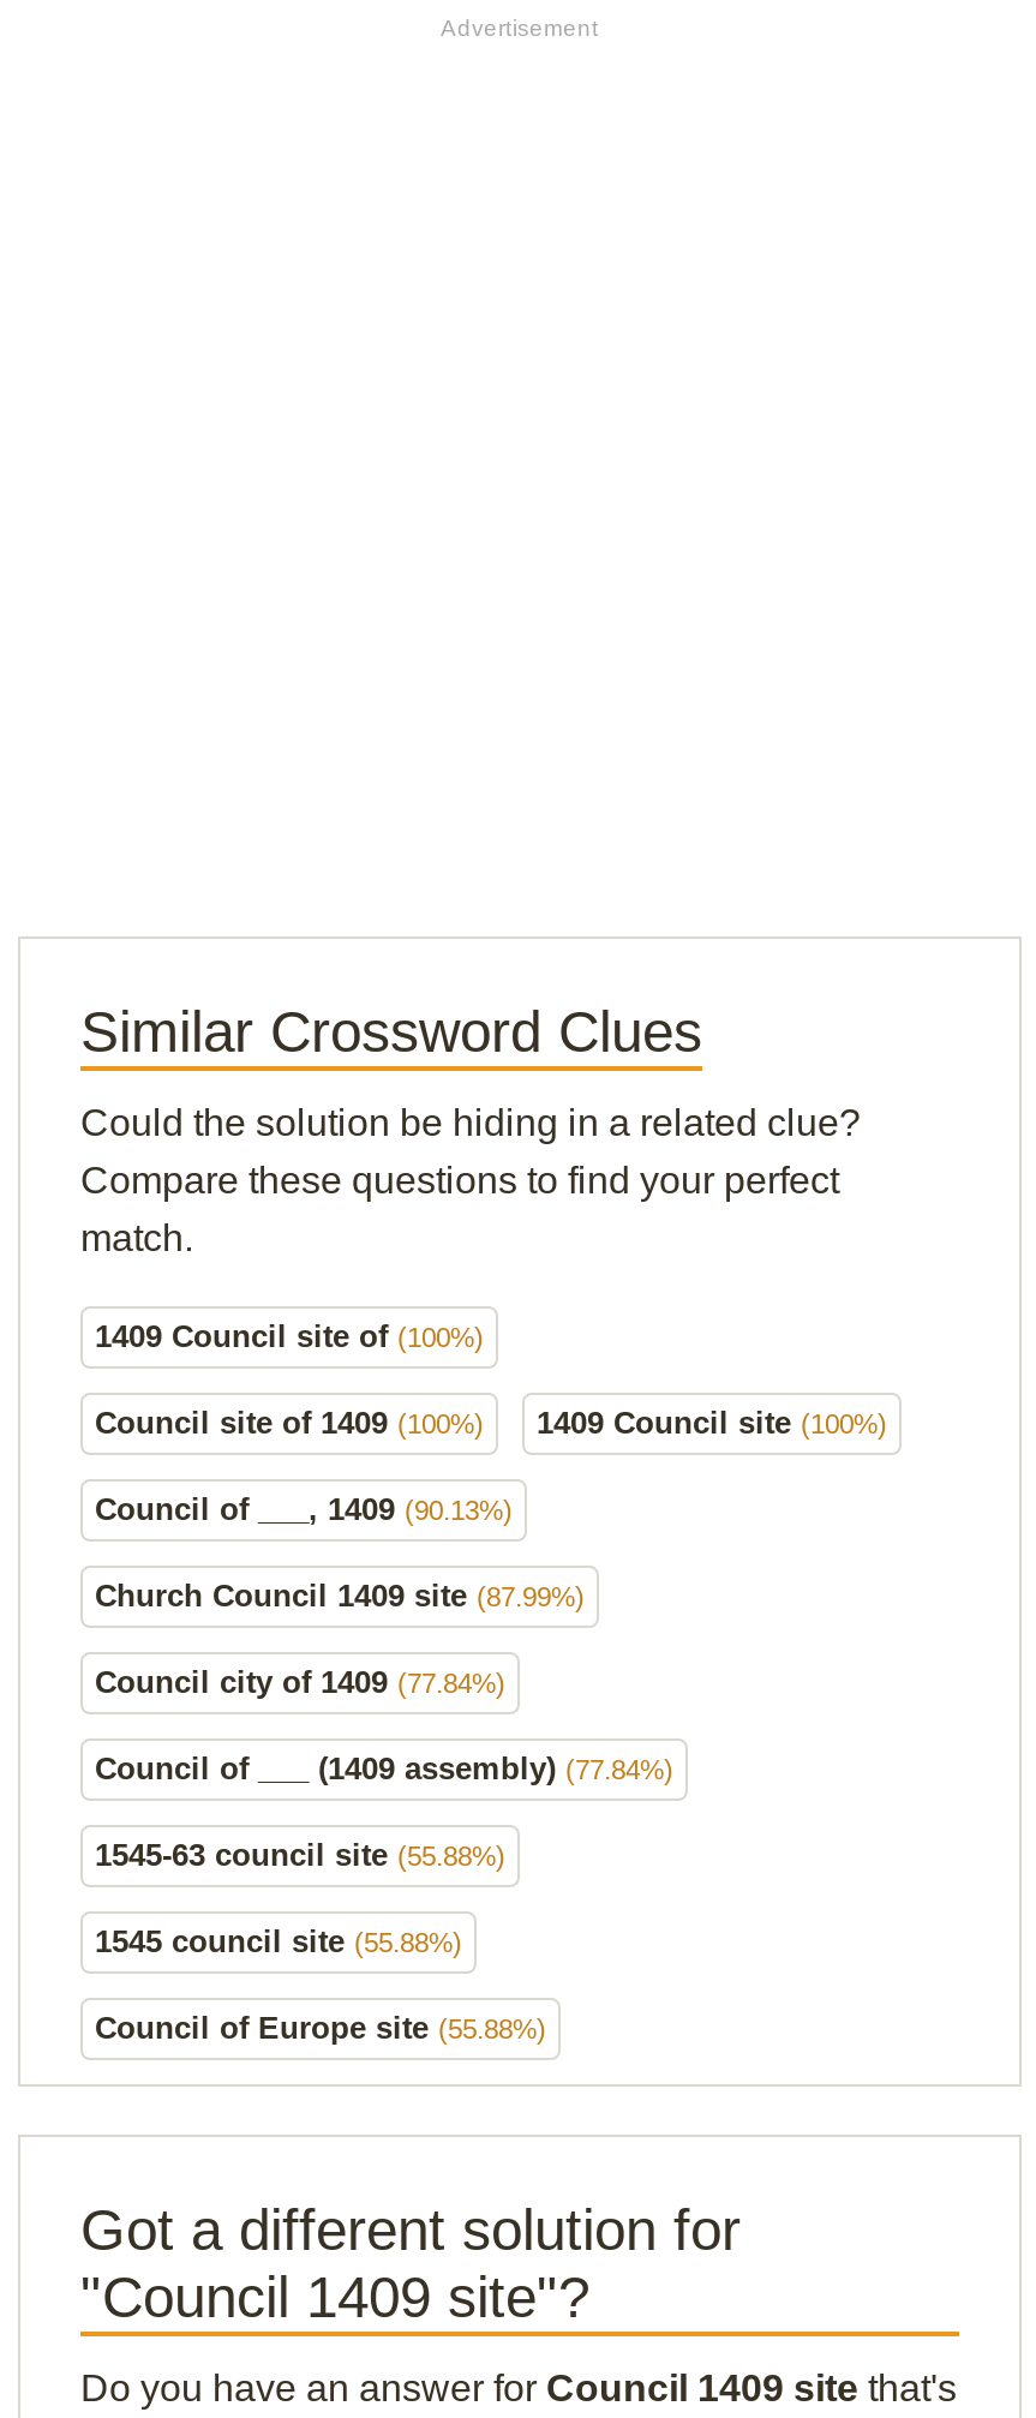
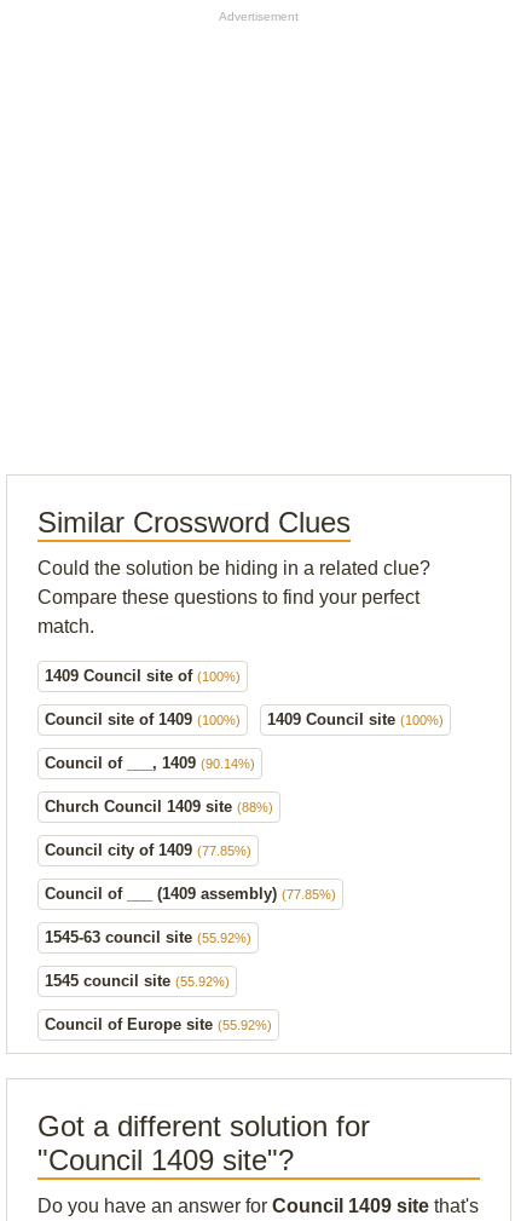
- Council of ___, 1409 (90.13%)
+ Council of ___, 1409 (90.14%)

- Church Council 1409 site (87.99%)
+ Church Council 1409 site (88%)

- Council city of 1409 (77.84%)
+ Council city of 1409 (77.85%)

- Council of ___ (1409 assembly) (77.84%)
+ Council of ___ (1409 assembly) (77.85%)

- 1545-63 council site (55.88%)
+ 1545-63 council site (55.92%)

- 1545 council site (55.88%)
+ 1545 council site (55.92%)

- Council of Europe site (55.88%)
+ Council of Europe site (55.92%)
